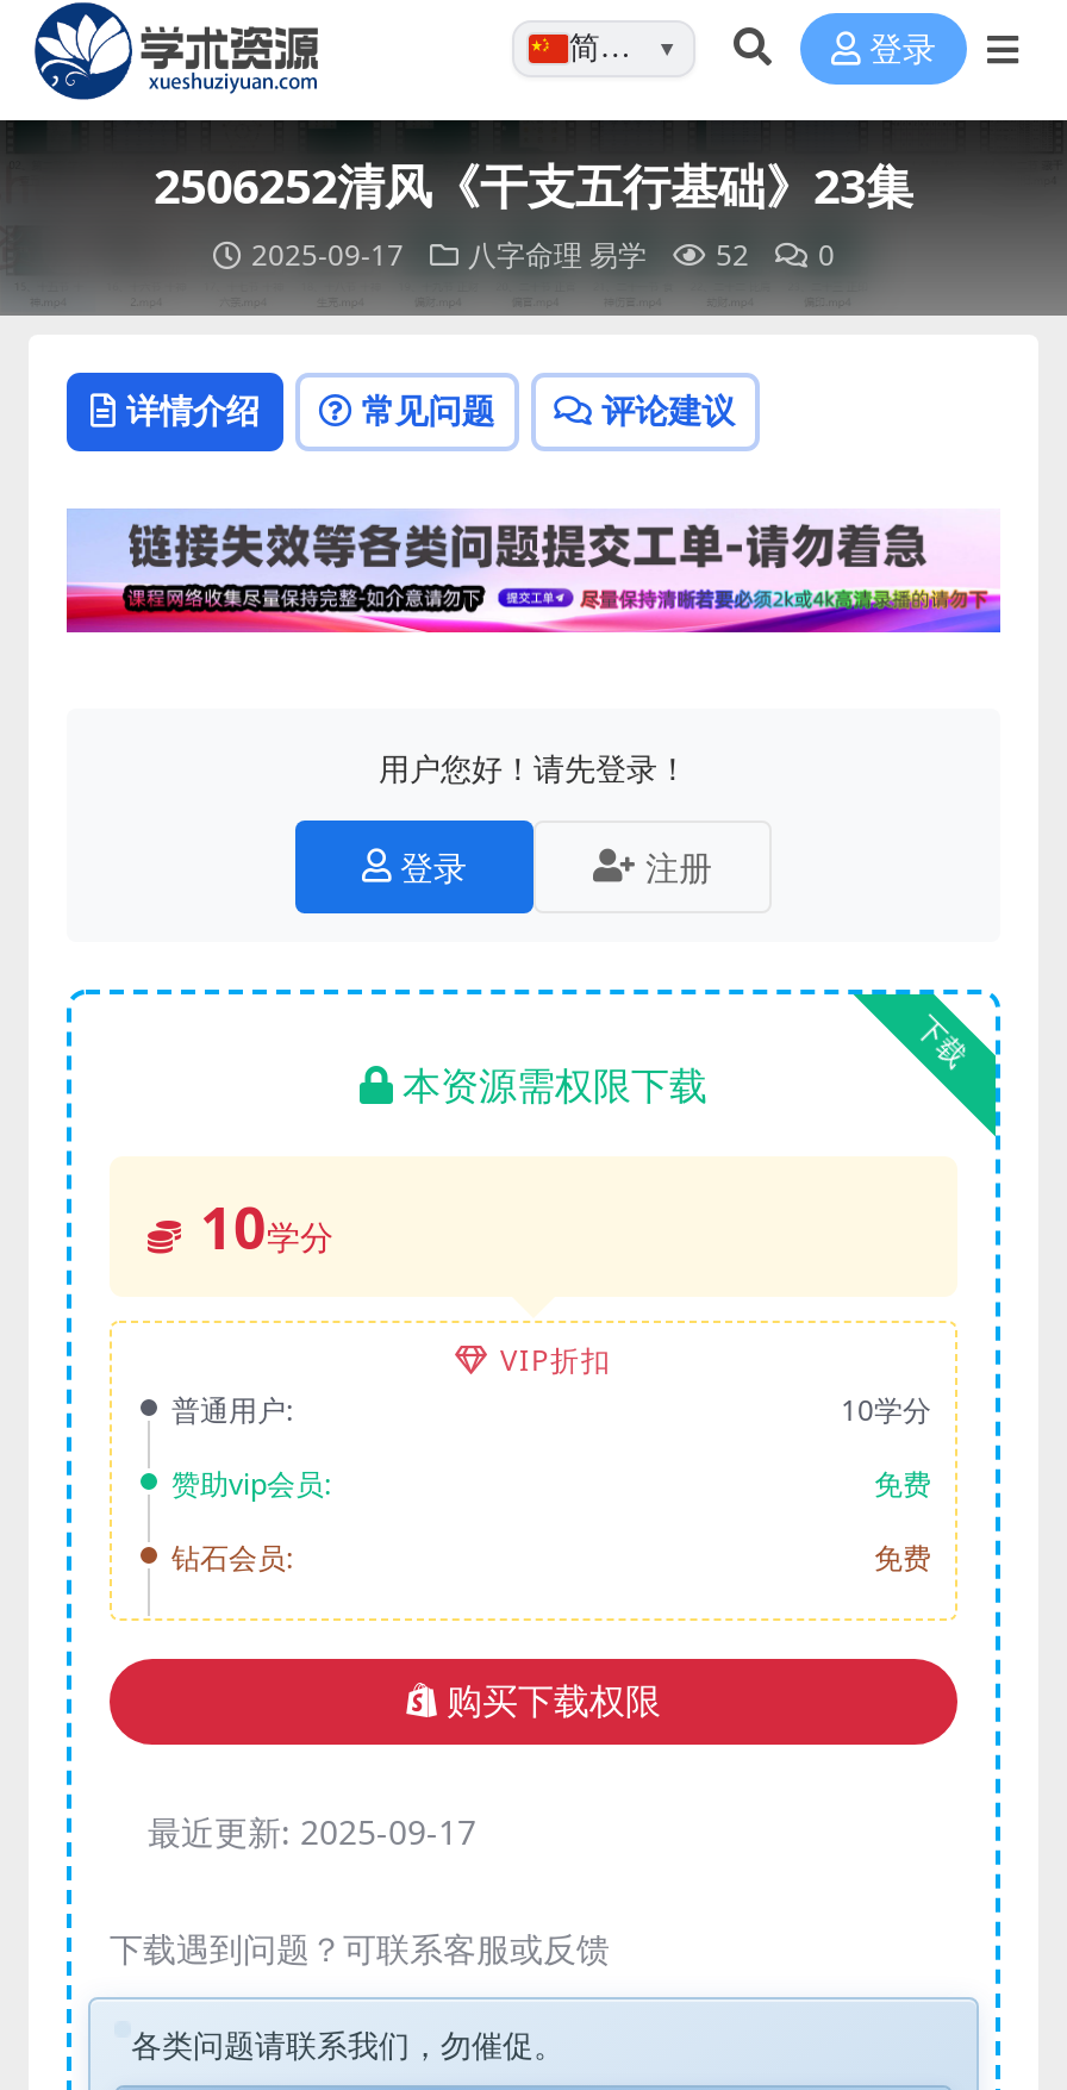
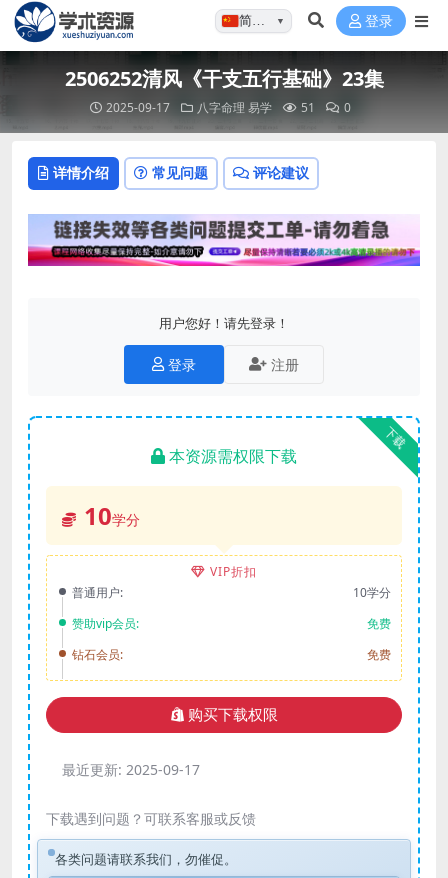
- 2025-09-17 八字命理 易学 52 0
+ 2025-09-17 八字命理 易学 51 0
